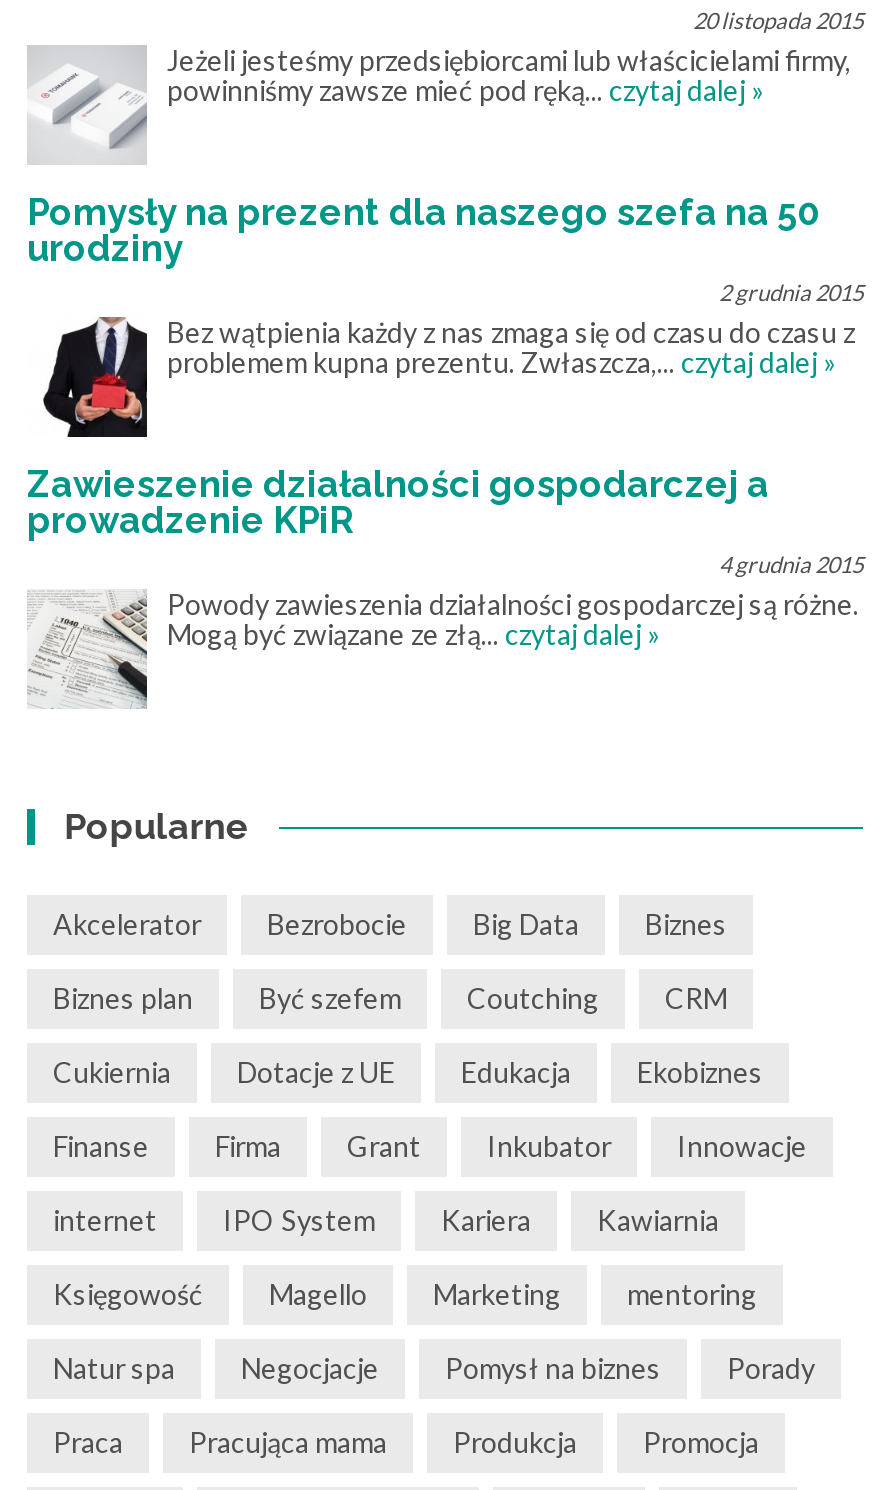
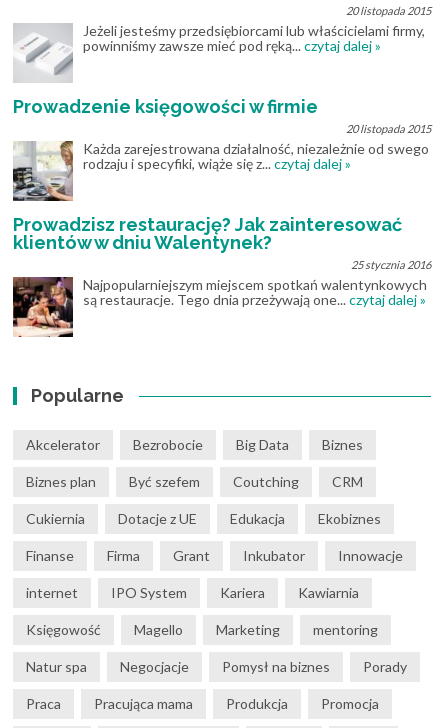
- [image]
- Pomysły na prezent dla naszego szefa na 50
- urodziny
- 2 grudnia 2015
- Bez wątpienia każdy z nas zmaga się od czasu do czasu z
- problemem kupna prezentu. Zwłaszcza,... czytaj dalej »
+ [image]
+ Prowadzenie księgowości w firmie
+ 20 listopada 2015
+ Każda zarejestrowana działalność, niezależnie od swego
+ rodzaju i specyfiki, wiąże się z... czytaj dalej »

- [image]
- Zawieszenie działalności gospodarczej a
- prowadzenie KPiR
- 4 grudnia 2015
- Powody zawieszenia działalności gospodarczej są różne.
- Mogą być związane ze złą... czytaj dalej »
+ [image]
+ Prowadzisz restaurację? Jak zainteresować
+ klientów w dniu Walentynek?
+ 25 stycznia 2016
+ Najpopularniejszym miejscem spotkań walentynkowych
+ są restauracje. Tego dnia przeżywają one... czytaj dalej »
